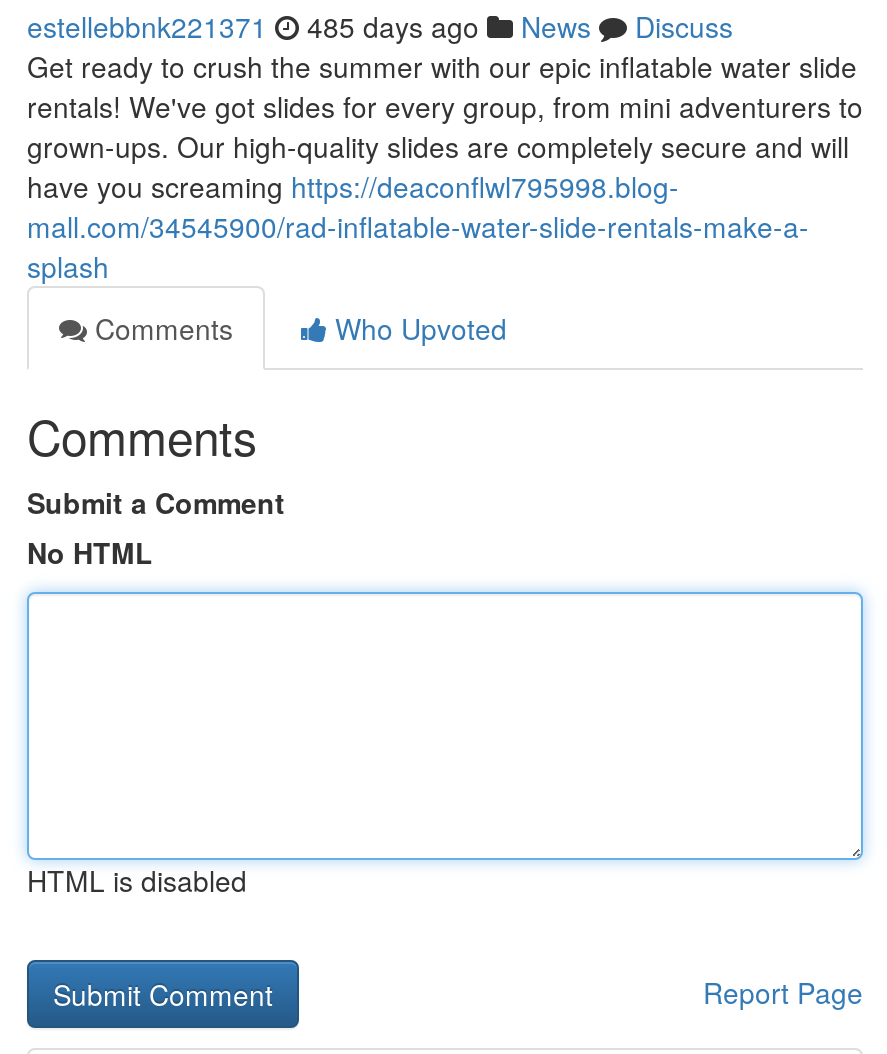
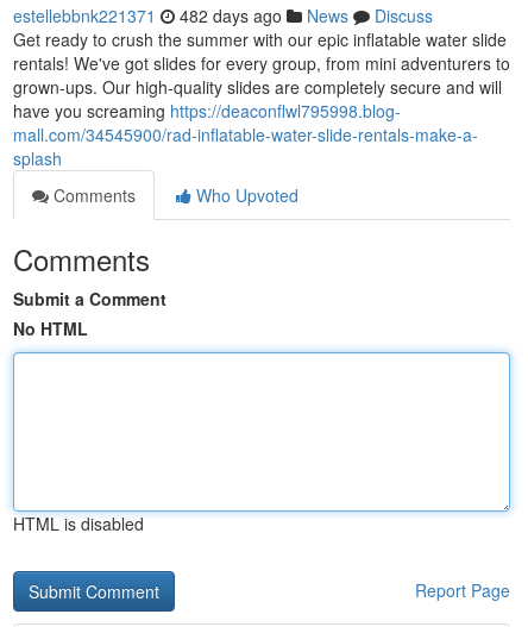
- estellebbnk221371 485 days ago News Discuss
+ estellebbnk221371 482 days ago News Discuss
